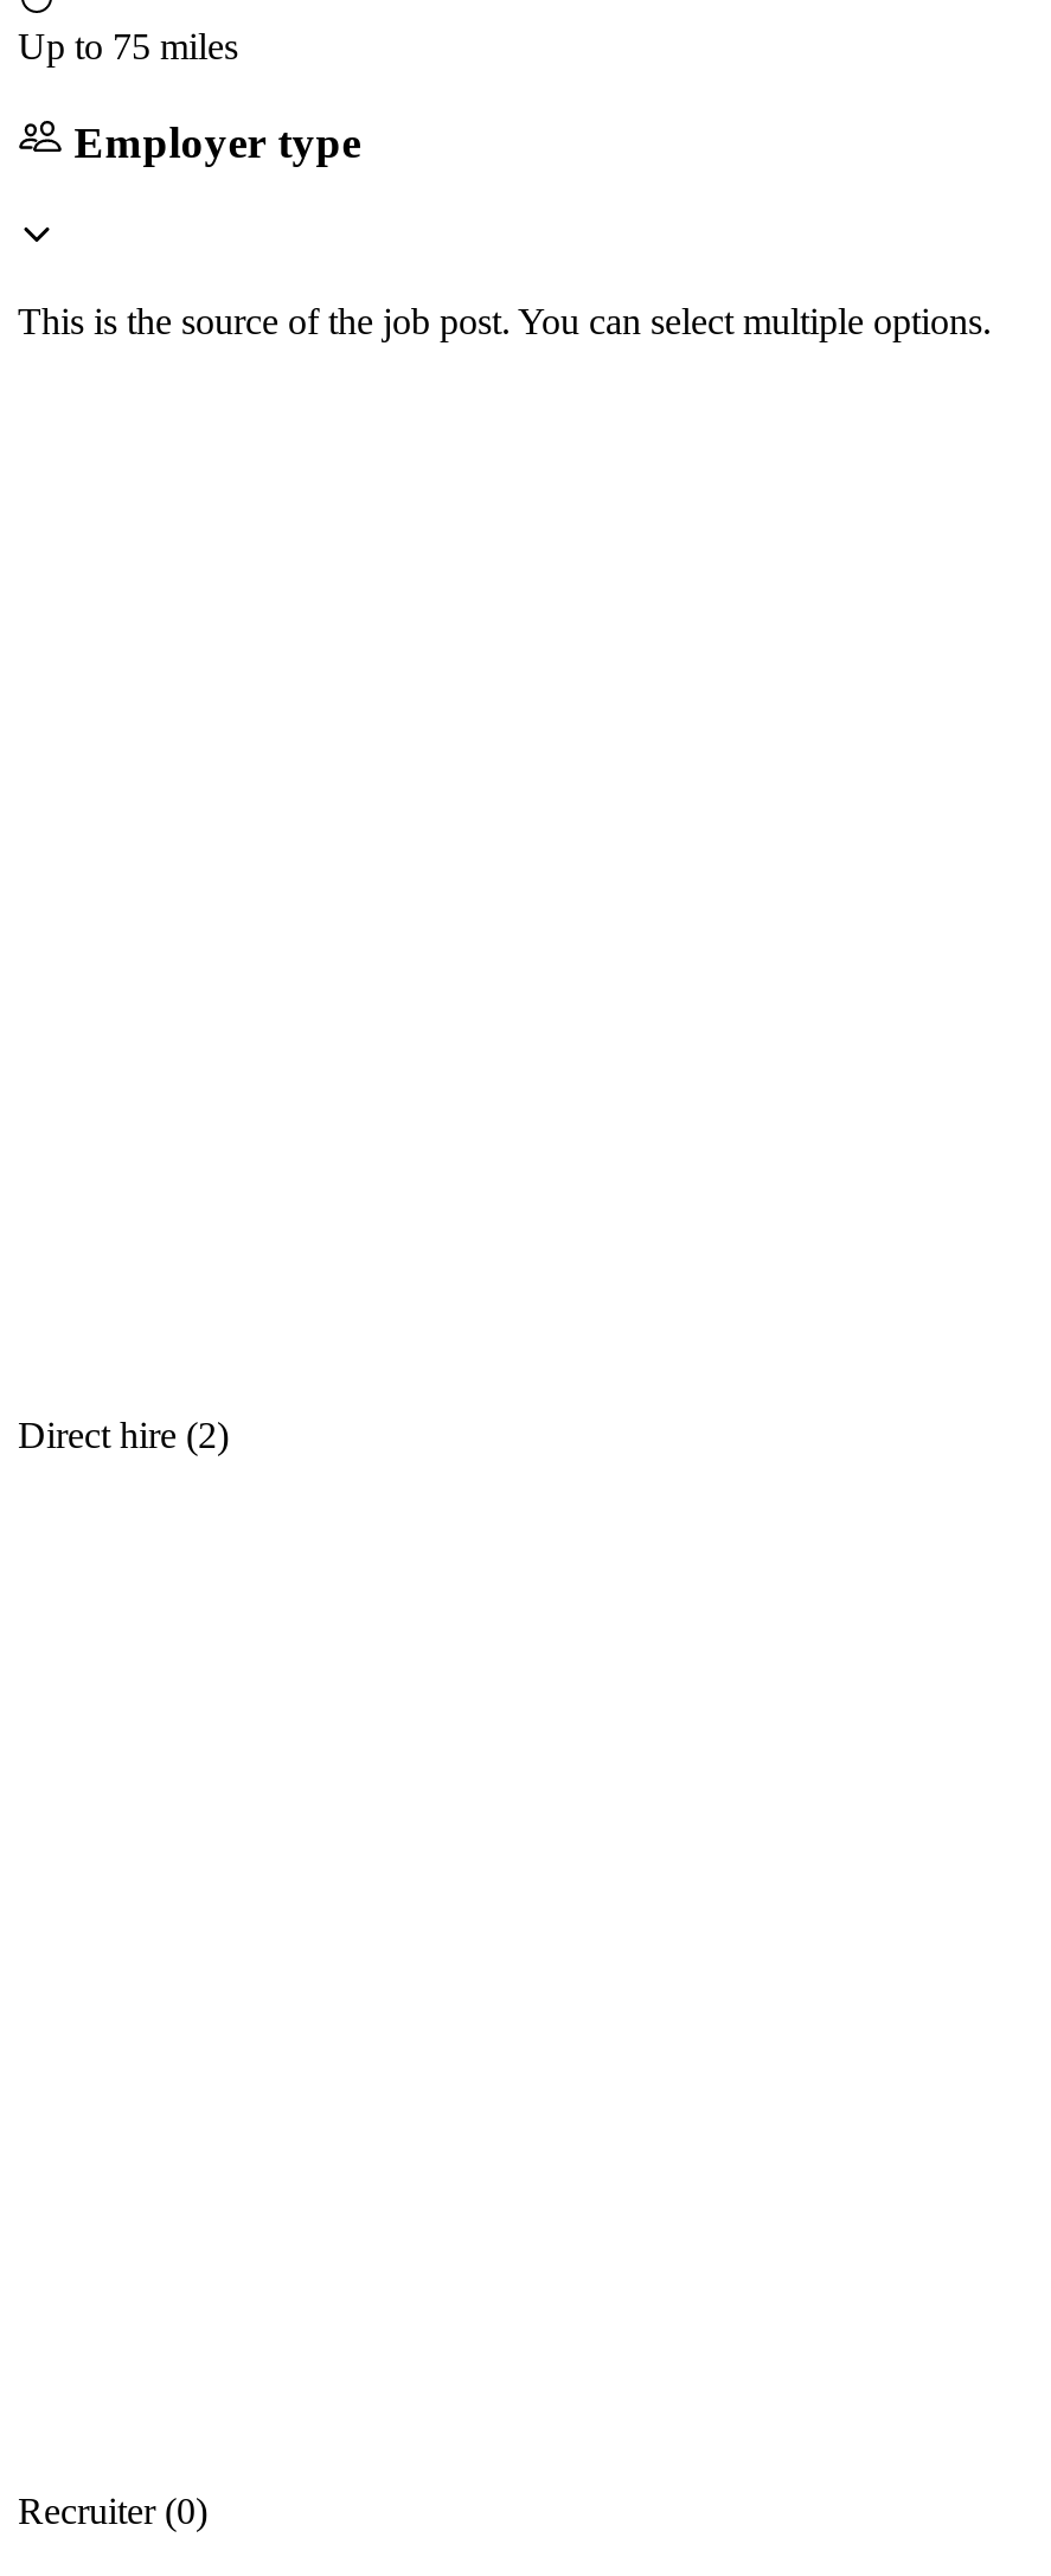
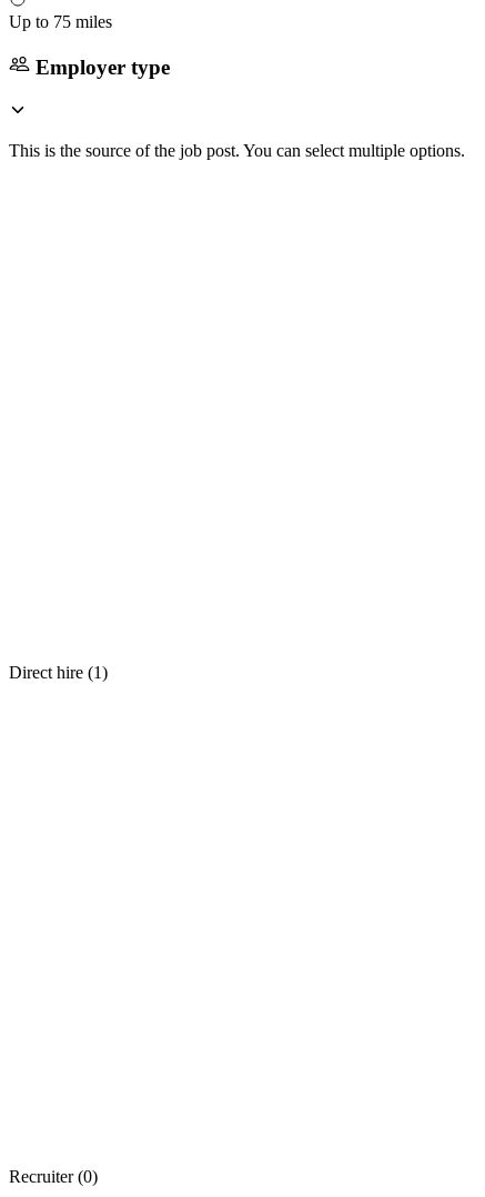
- Direct hire (2)
+ Direct hire (1)
